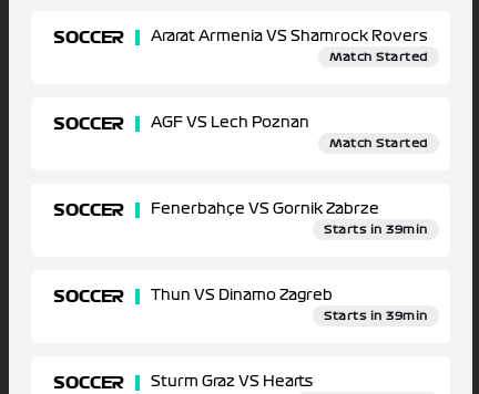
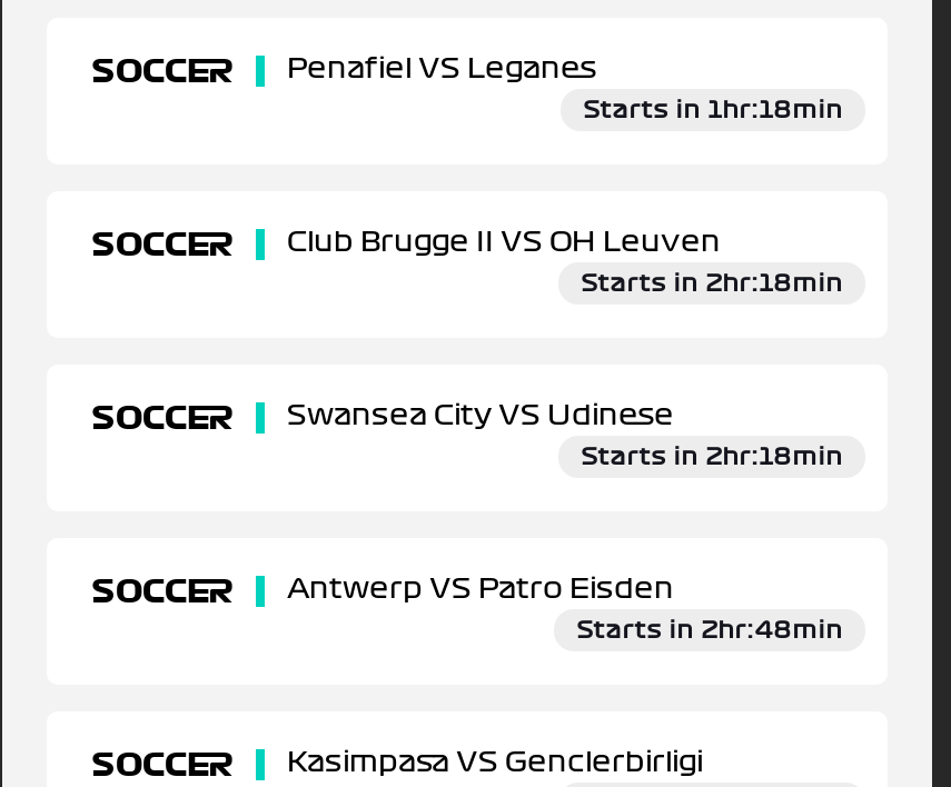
- Ararat Armenia VS Shamrock Rovers
+ Penafiel VS Leganes

- Match Started
+ Starts in 1hr:18min

- AGF VS Lech Poznan
+ Club Brugge II VS OH Leuven

- Match Started
+ Starts in 2hr:18min

- Fenerbahçe VS Gornik Zabrze
+ Swansea City VS Udinese

- Starts in 39min
+ Starts in 2hr:18min

- Thun VS Dinamo Zagreb
+ Antwerp VS Patro Eisden

- Starts in 39min
+ Starts in 2hr:48min

- Sturm Graz VS Hearts
+ Kasimpasa VS Genclerbirligi
